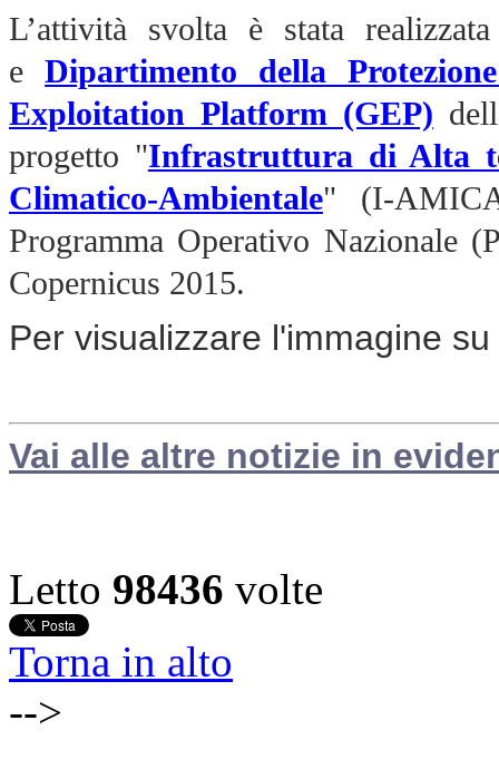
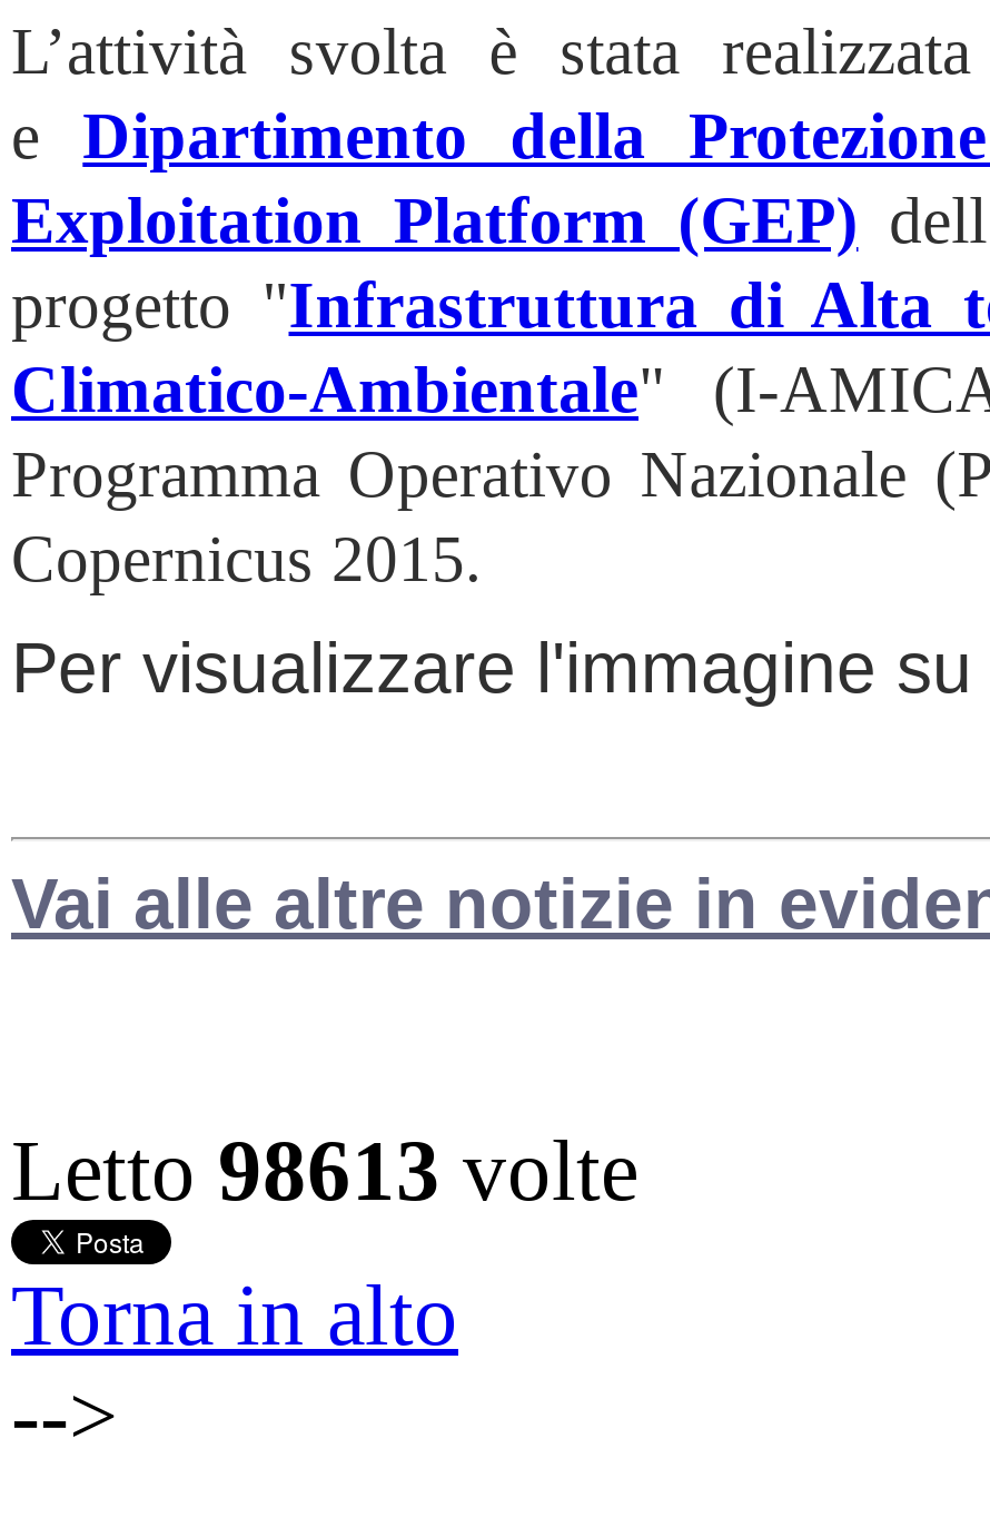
- Letto 98436 volte
+ Letto 98613 volte
